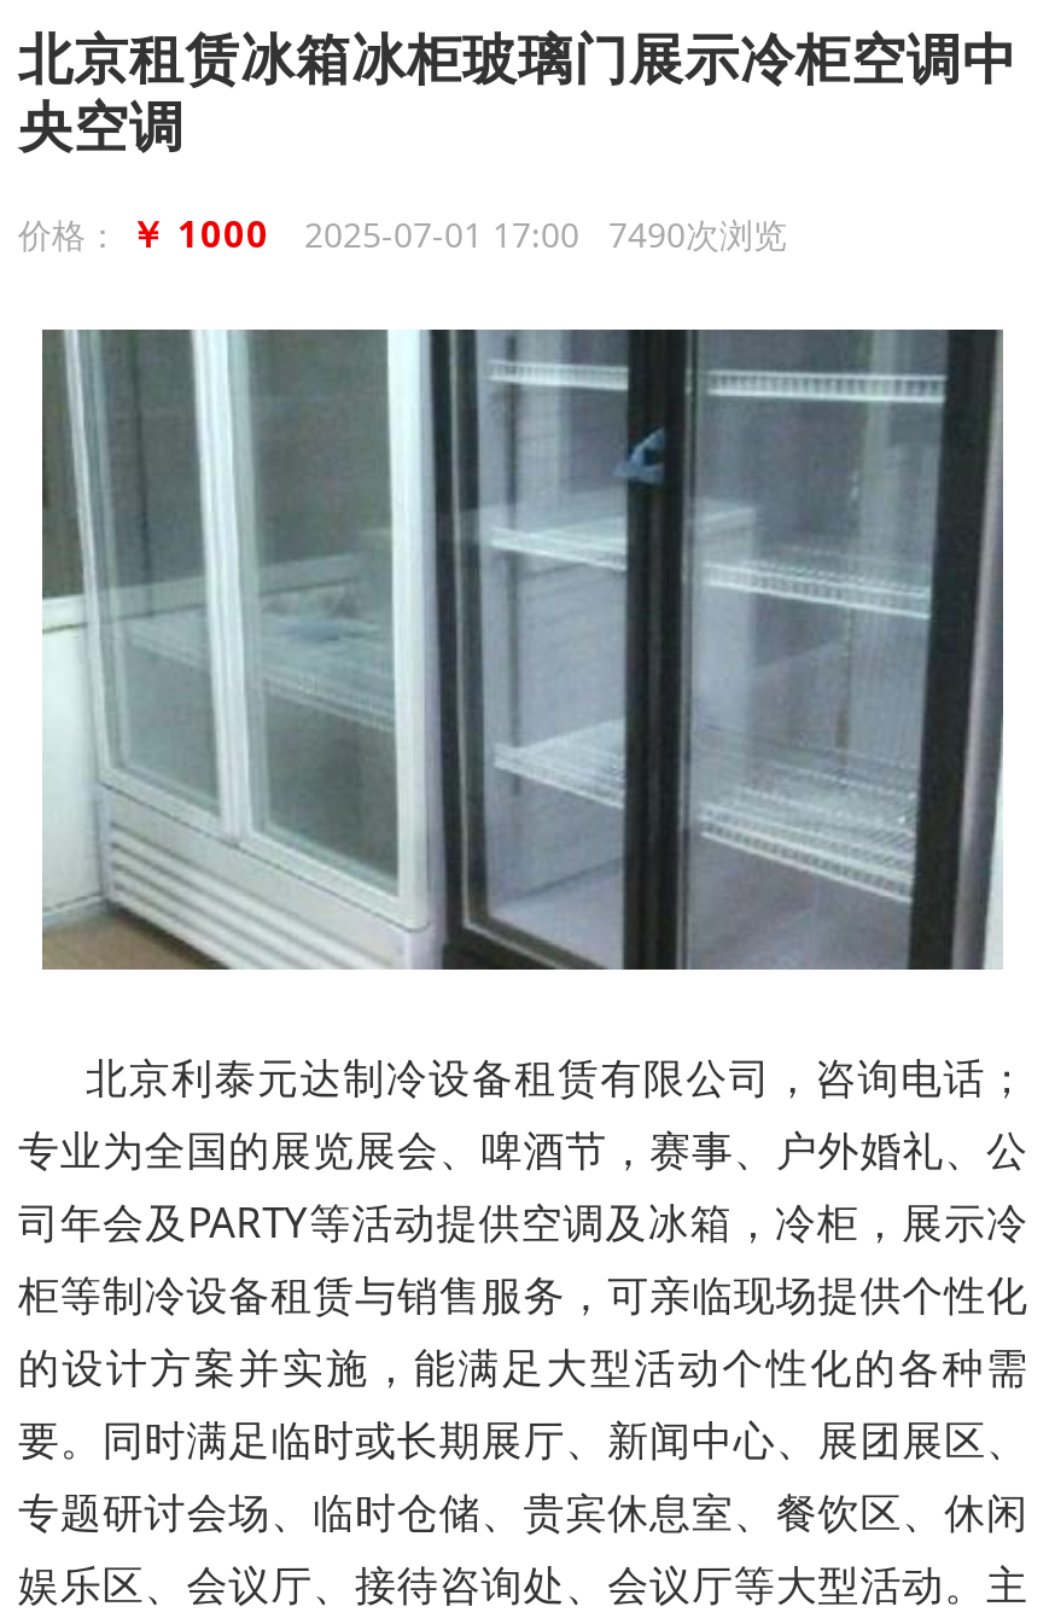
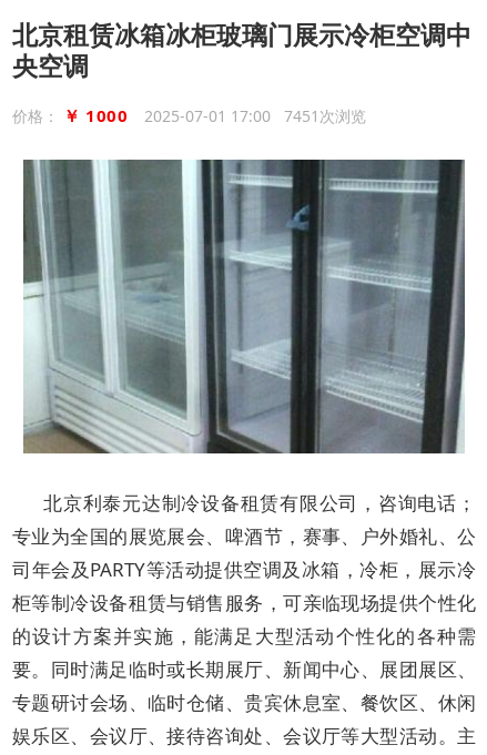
- 价格：￥ 1000 2025-07-01 17:00 7490次浏览
+ 价格：￥ 1000 2025-07-01 17:00 7451次浏览
